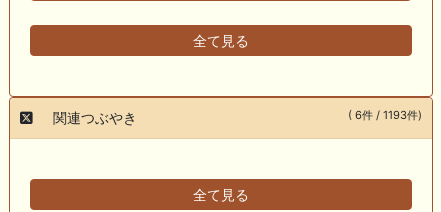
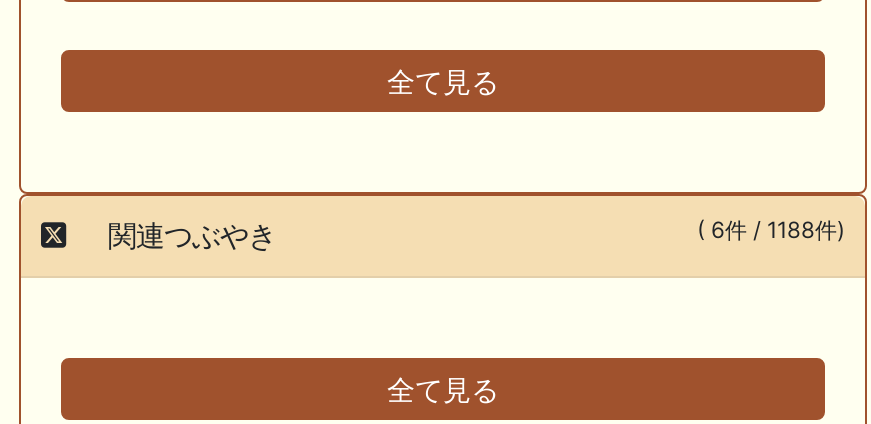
- ( 6件 / 1193件)
+ ( 6件 / 1188件)
